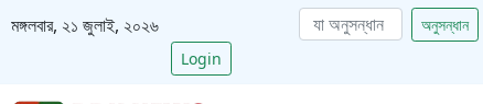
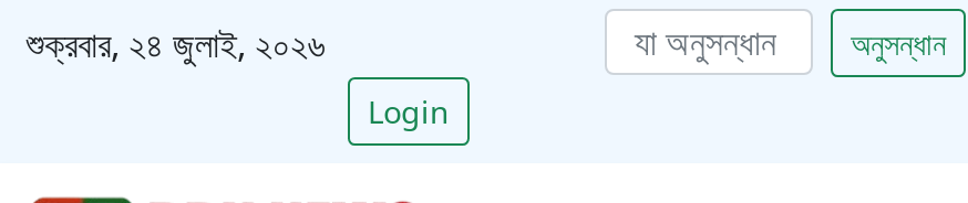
- মঙ্গলবার, ২১ জুলাই, ২০২৬
+ শুক্রবার, ২৪ জুলাই, ২০২৬
